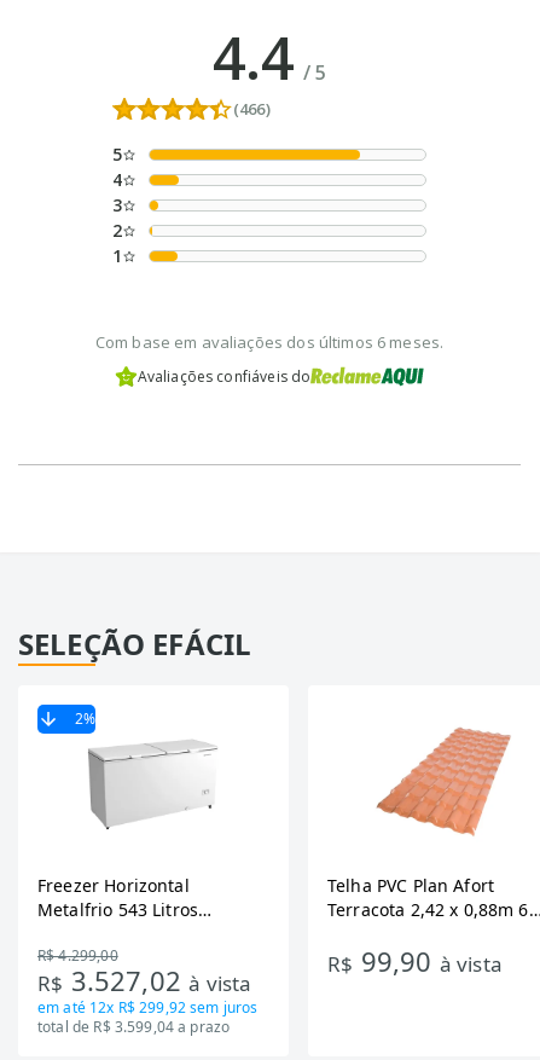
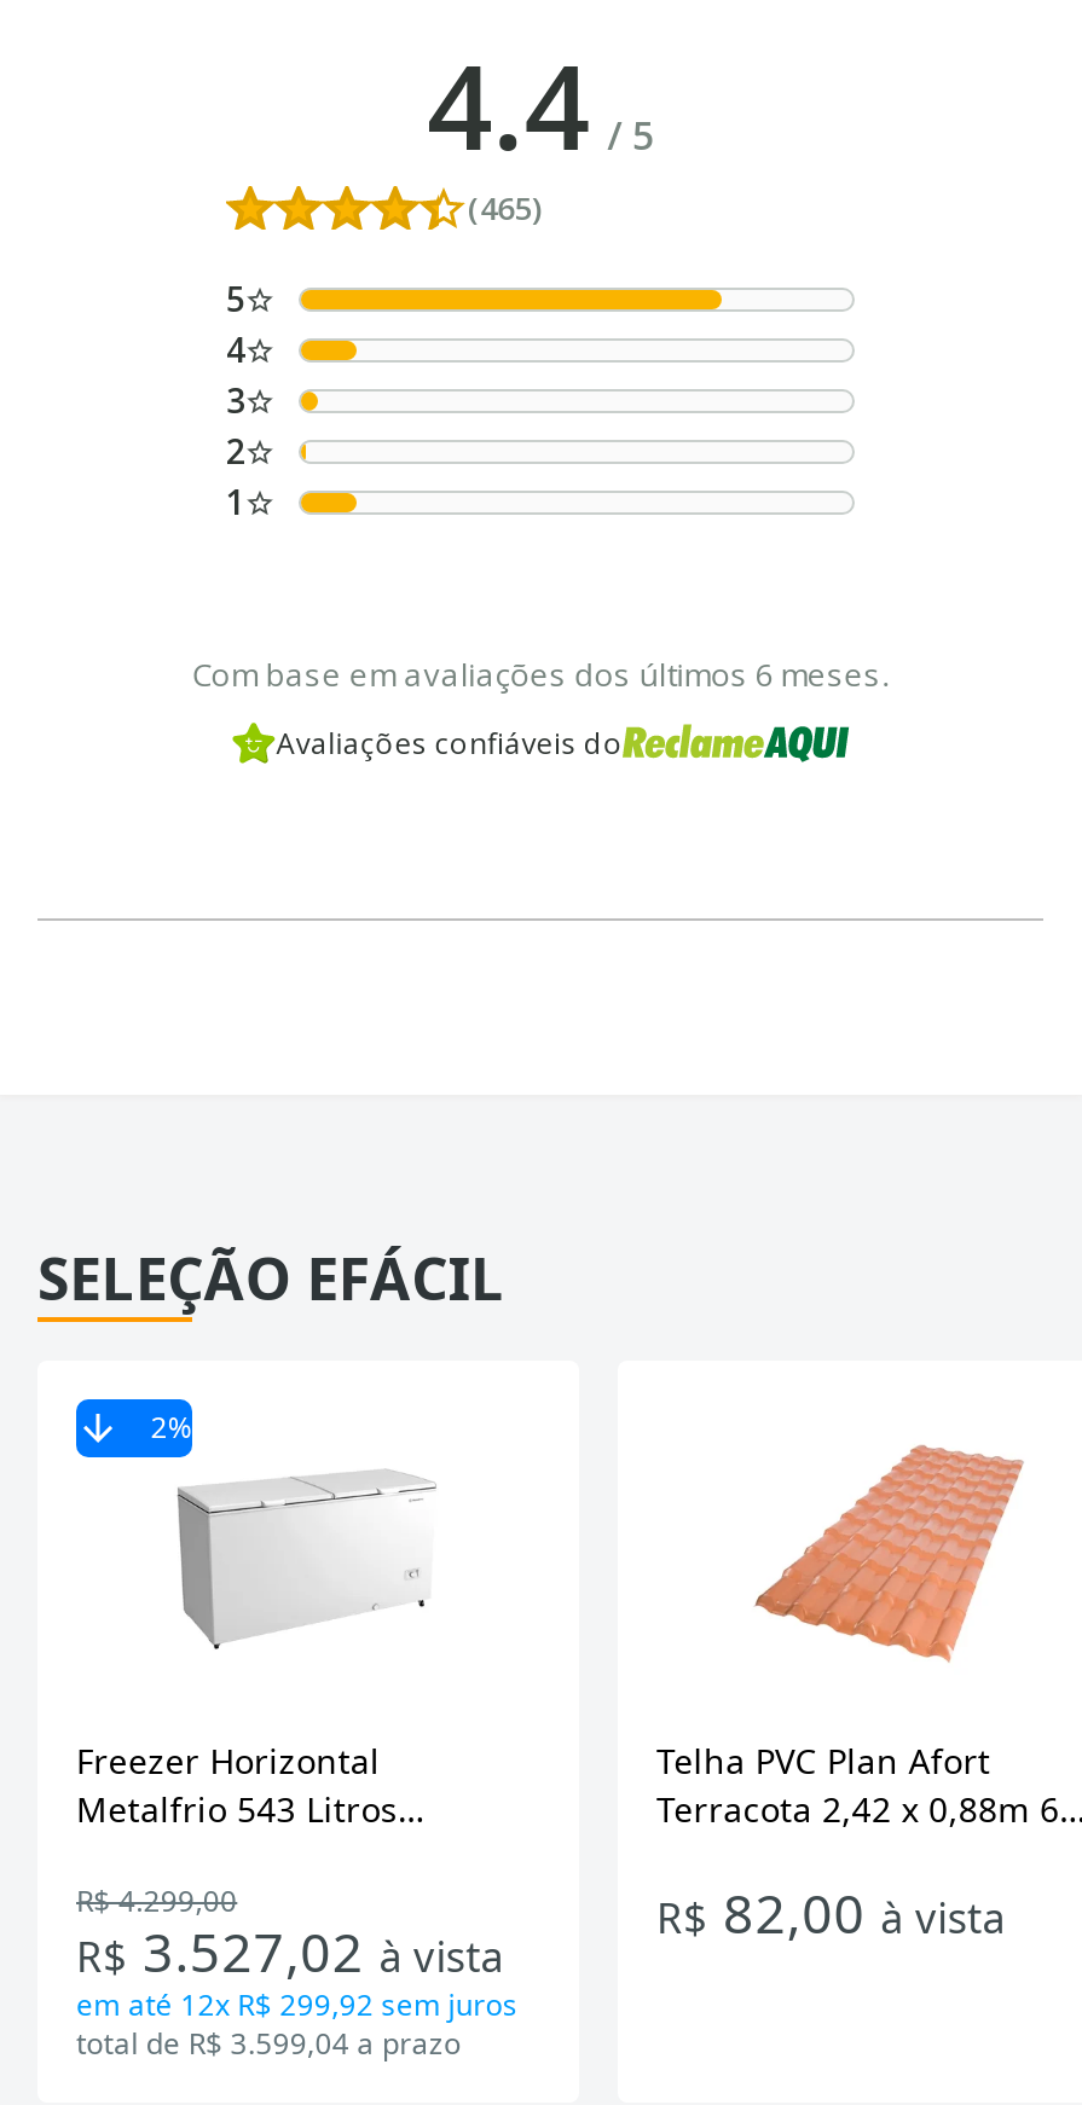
- (466)
+ (465)

- R$99,90 à vista
+ R$82,00 à vista
